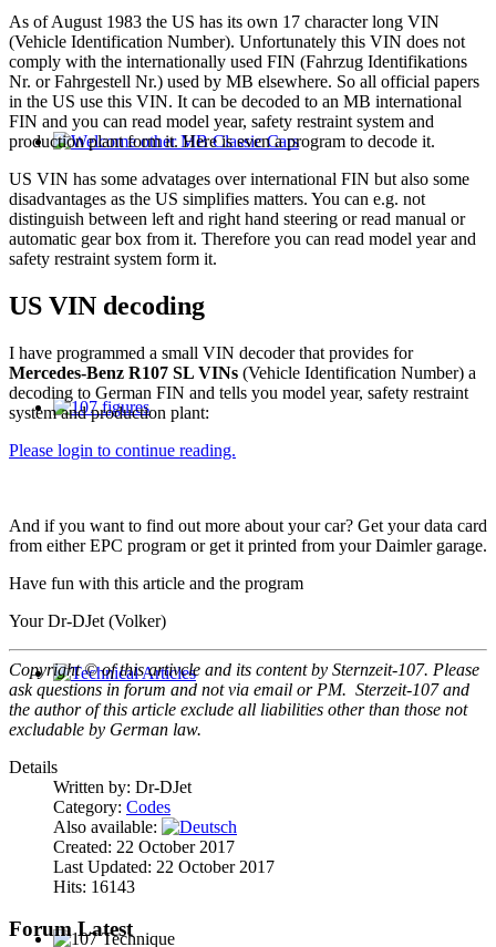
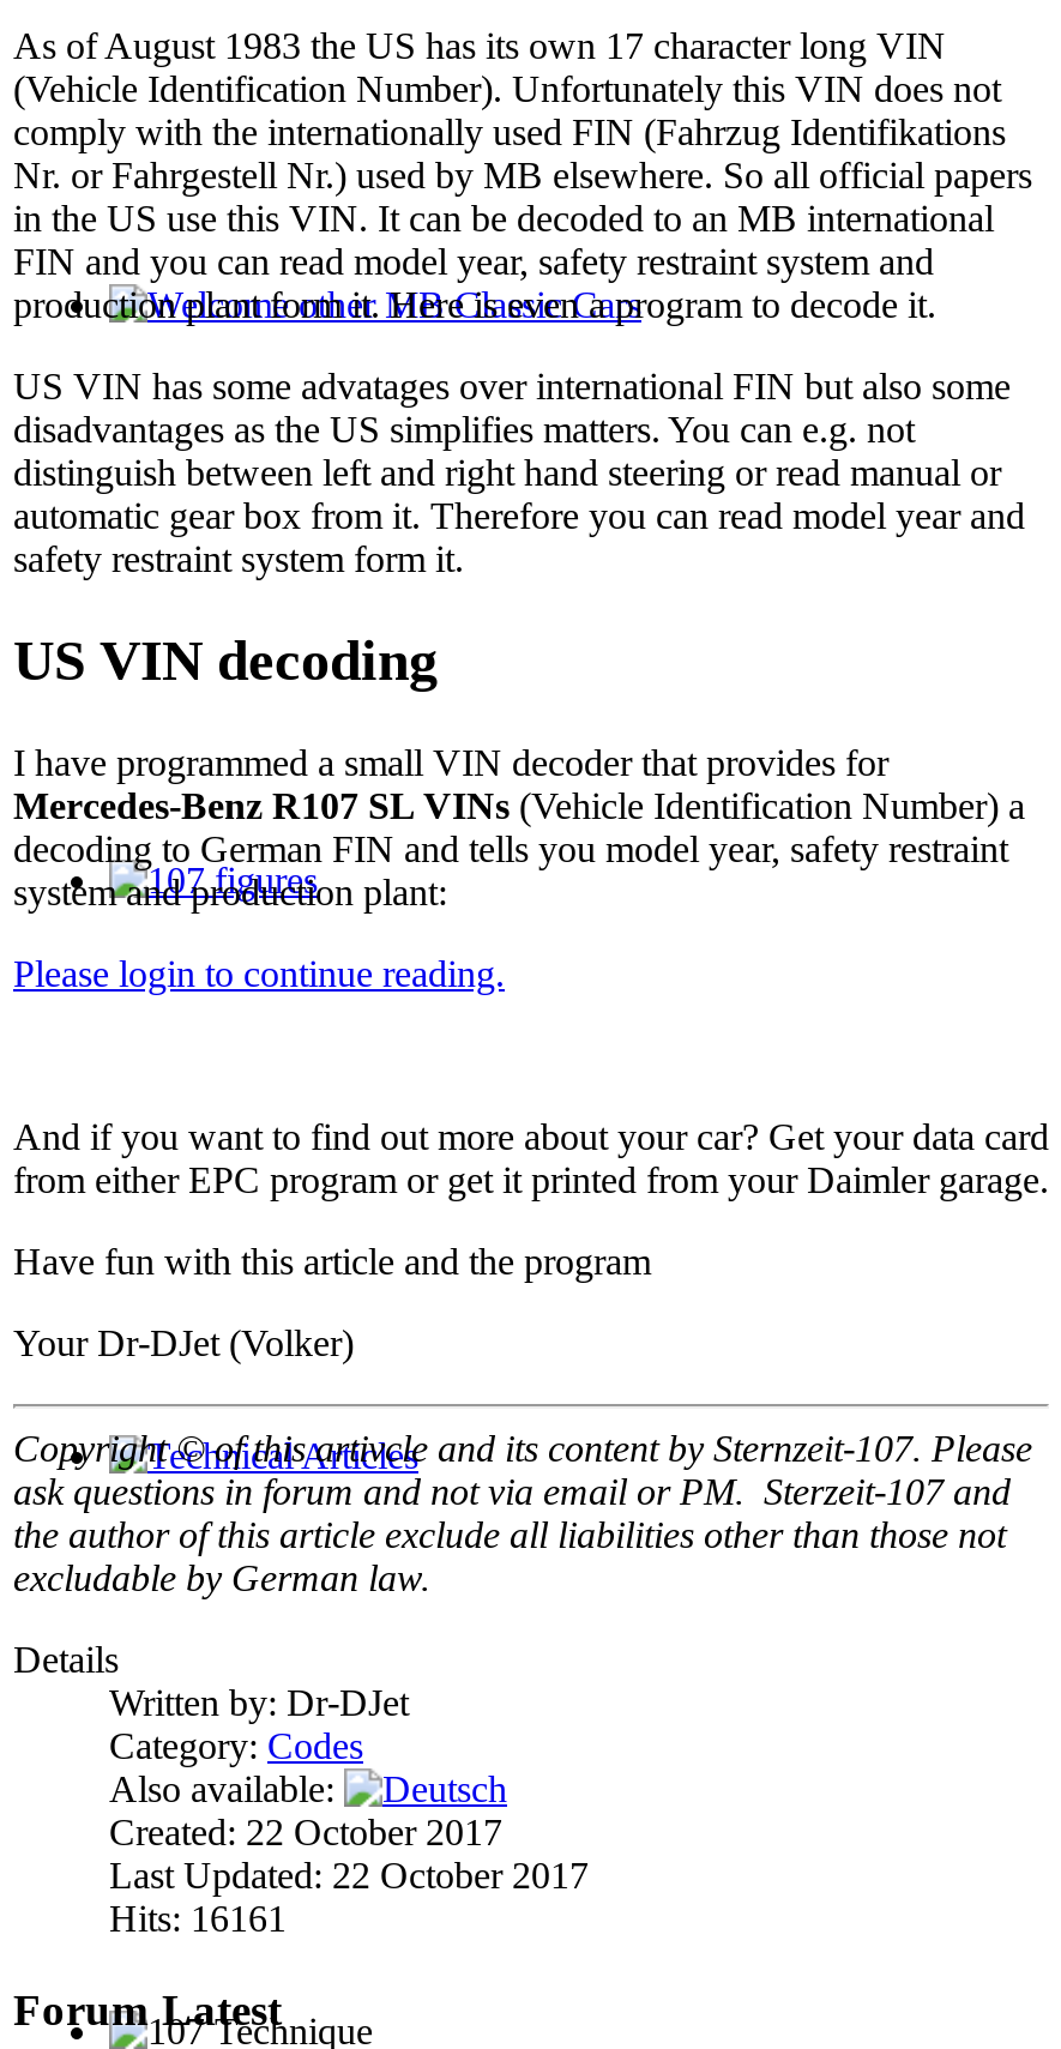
- Hits: 16143
+ Hits: 16161
